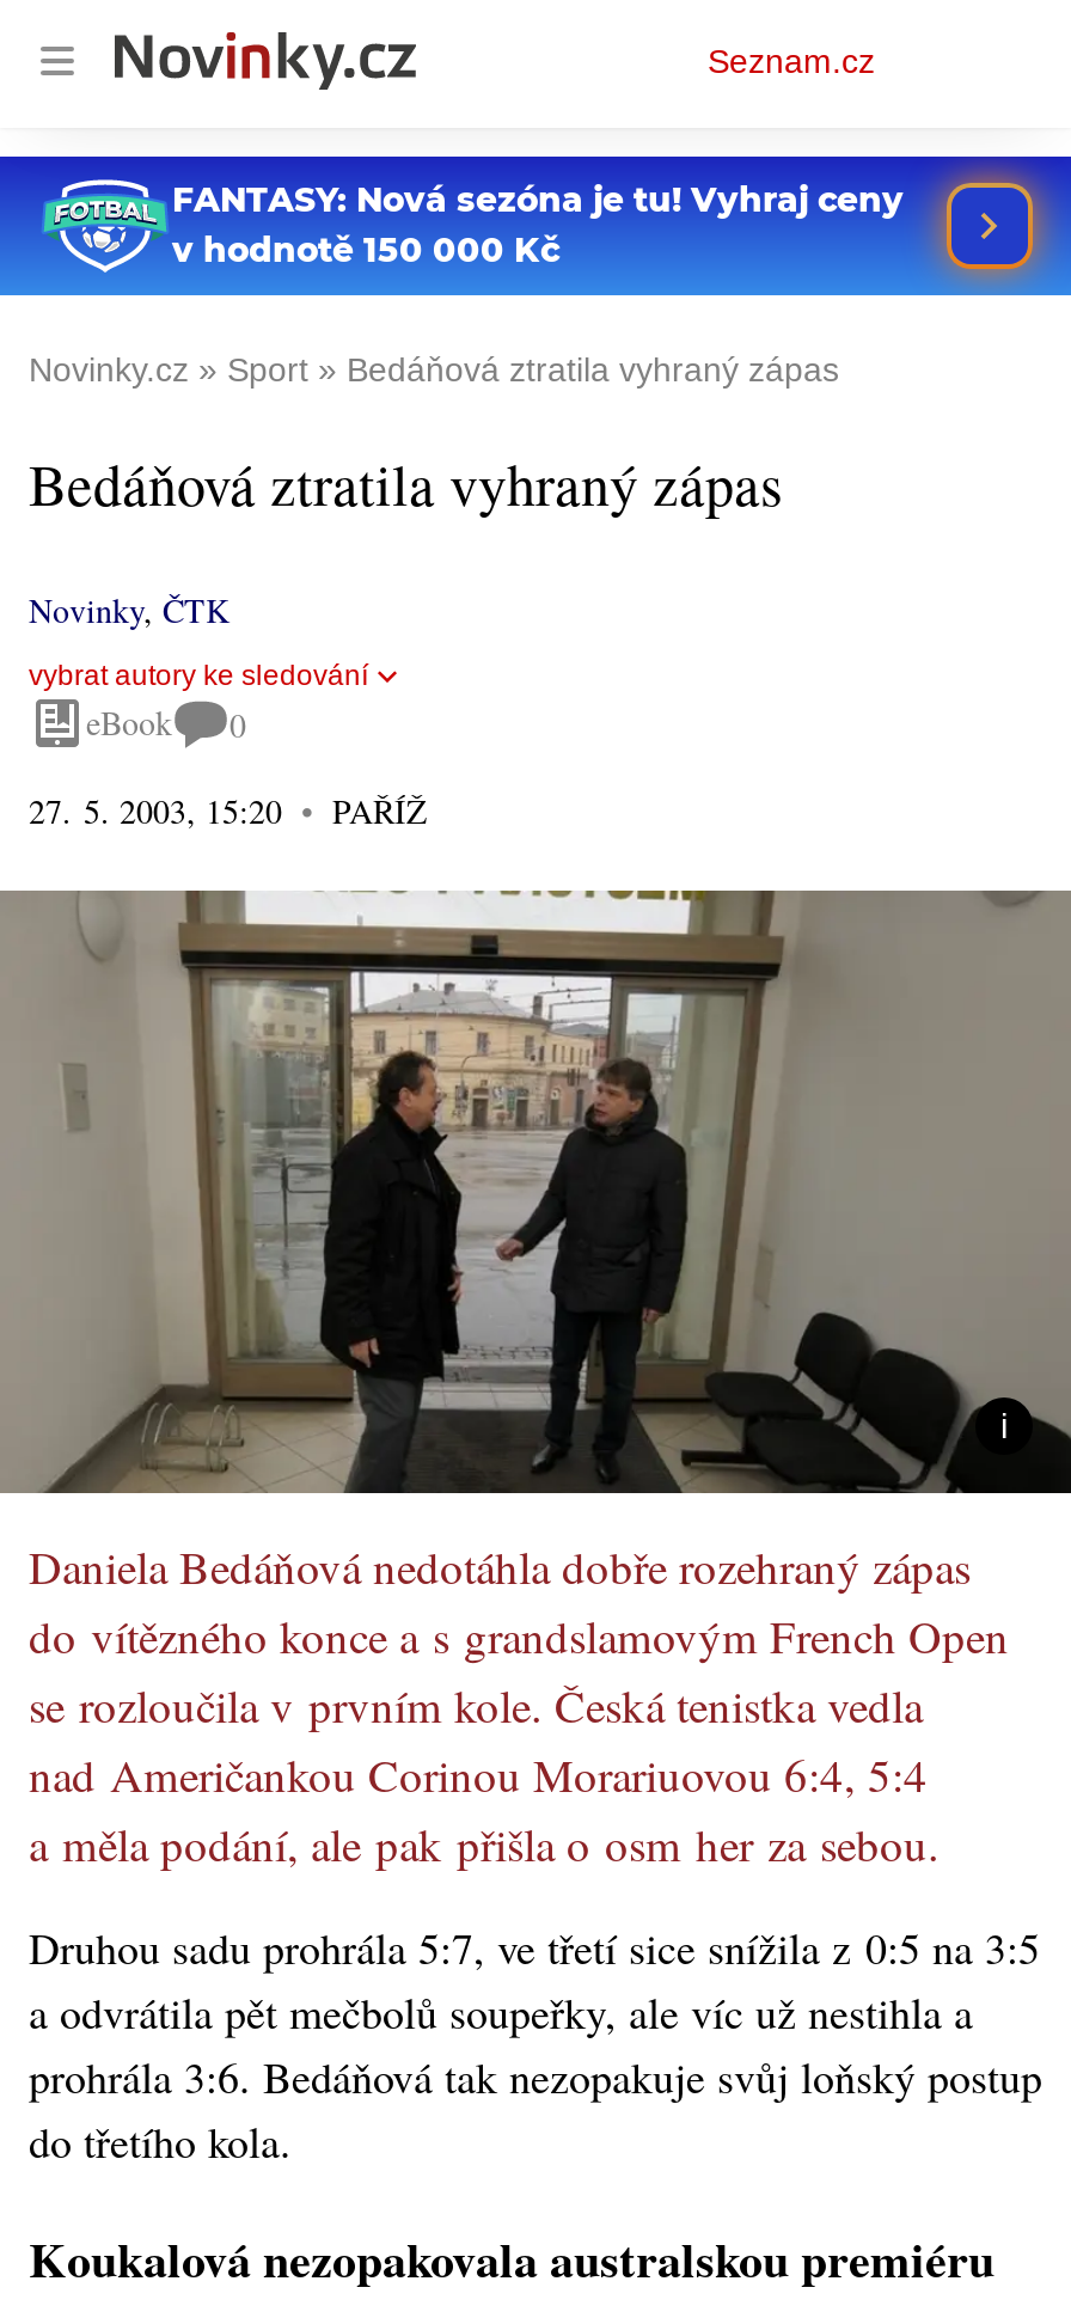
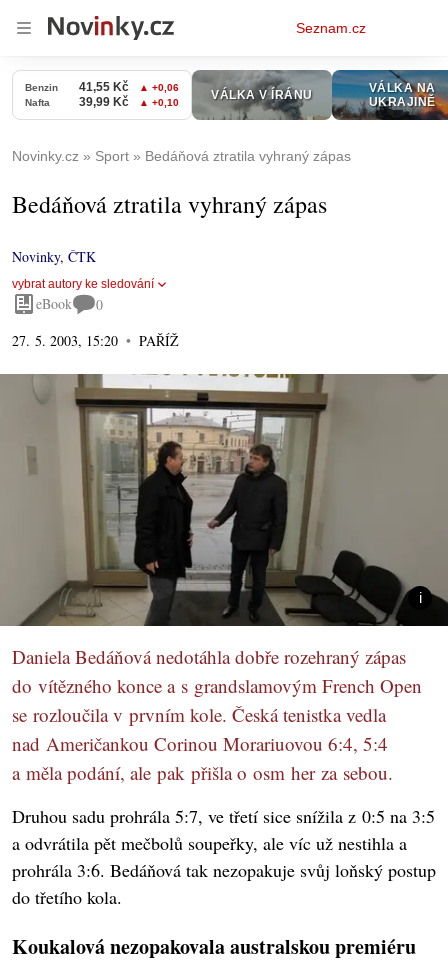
- [image]
+ [image]
